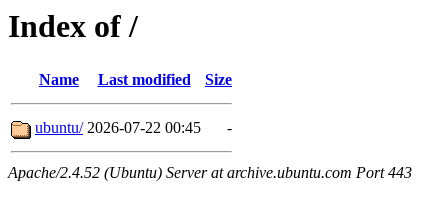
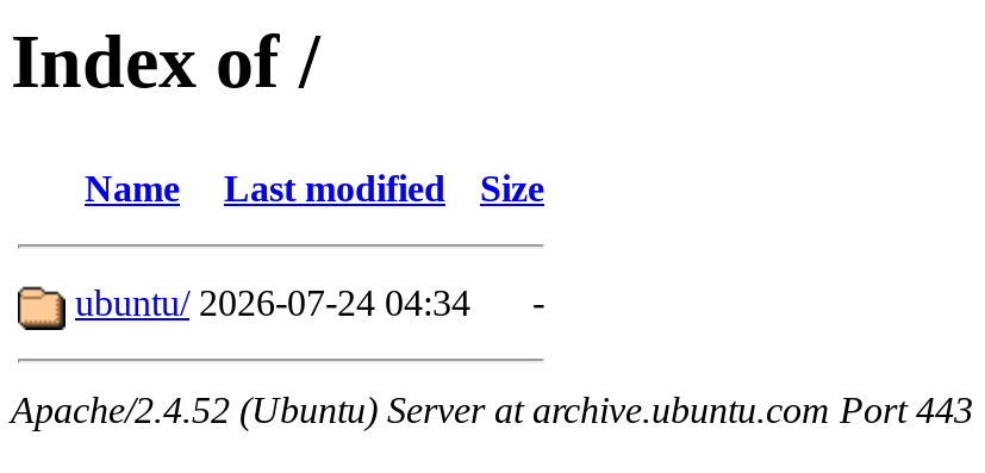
- ubuntu/ 2026-07-22 00:45
+ ubuntu/ 2026-07-24 04:34
